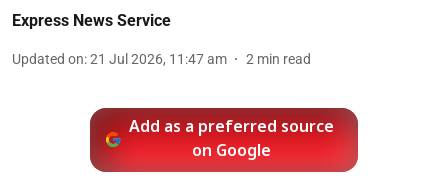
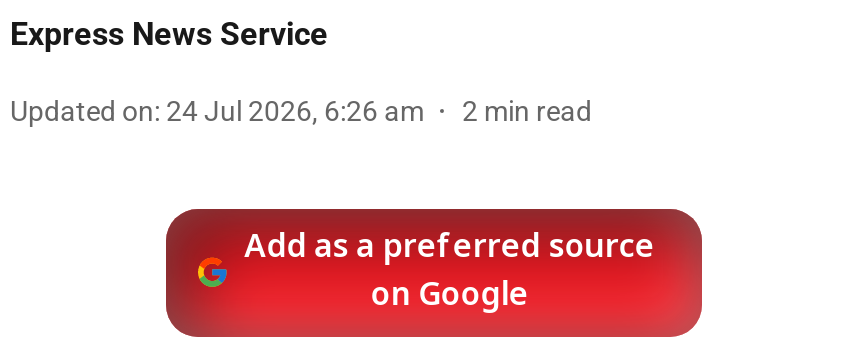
- Updated on: 21 Jul 2026, 11:47 am
+ Updated on: 24 Jul 2026, 6:26 am
